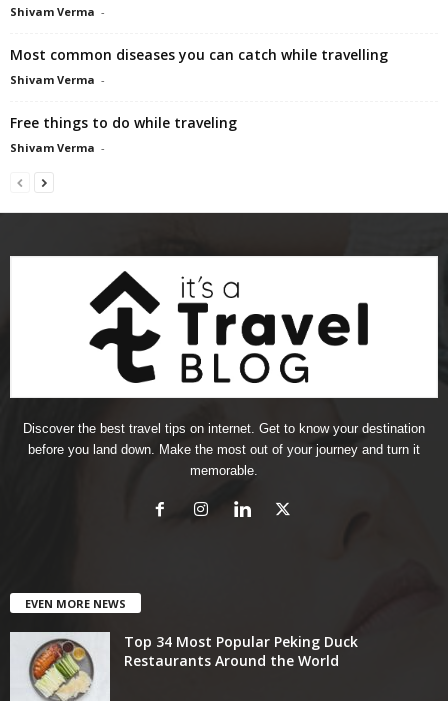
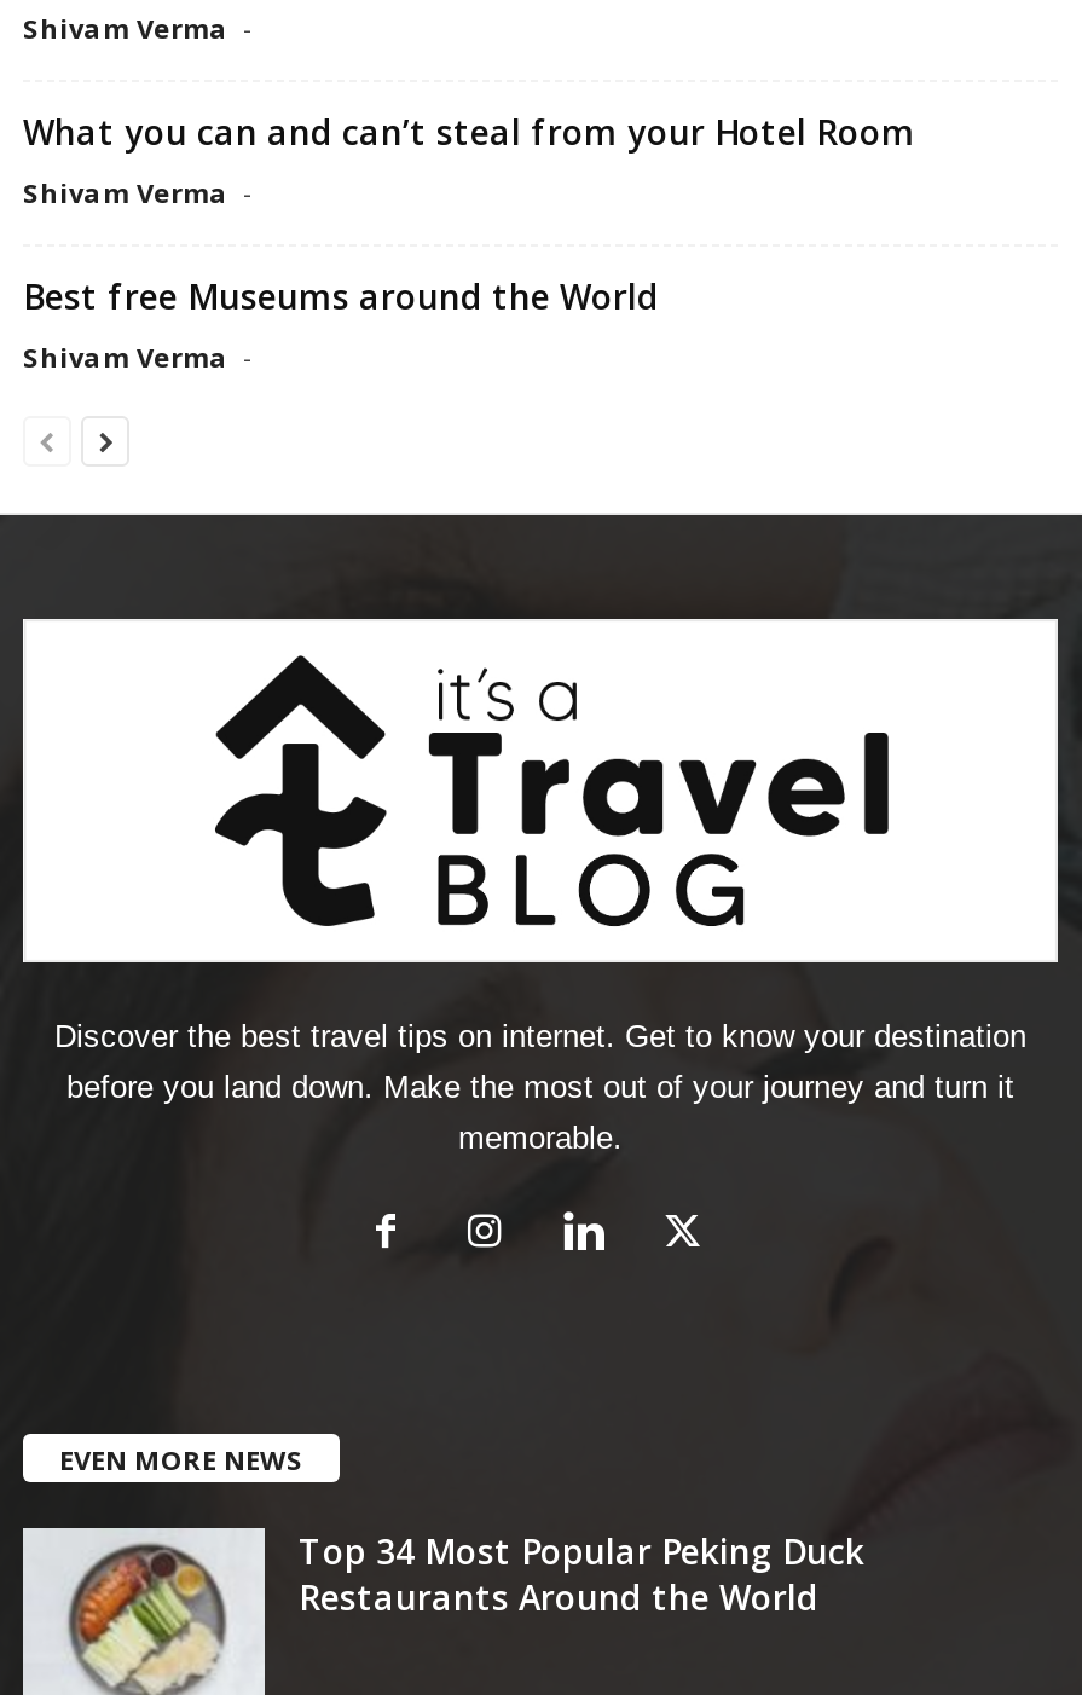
- Most common diseases you can catch while travelling
+ What you can and can’t steal from your Hotel Room

- Free things to do while traveling
+ Best free Museums around the World
